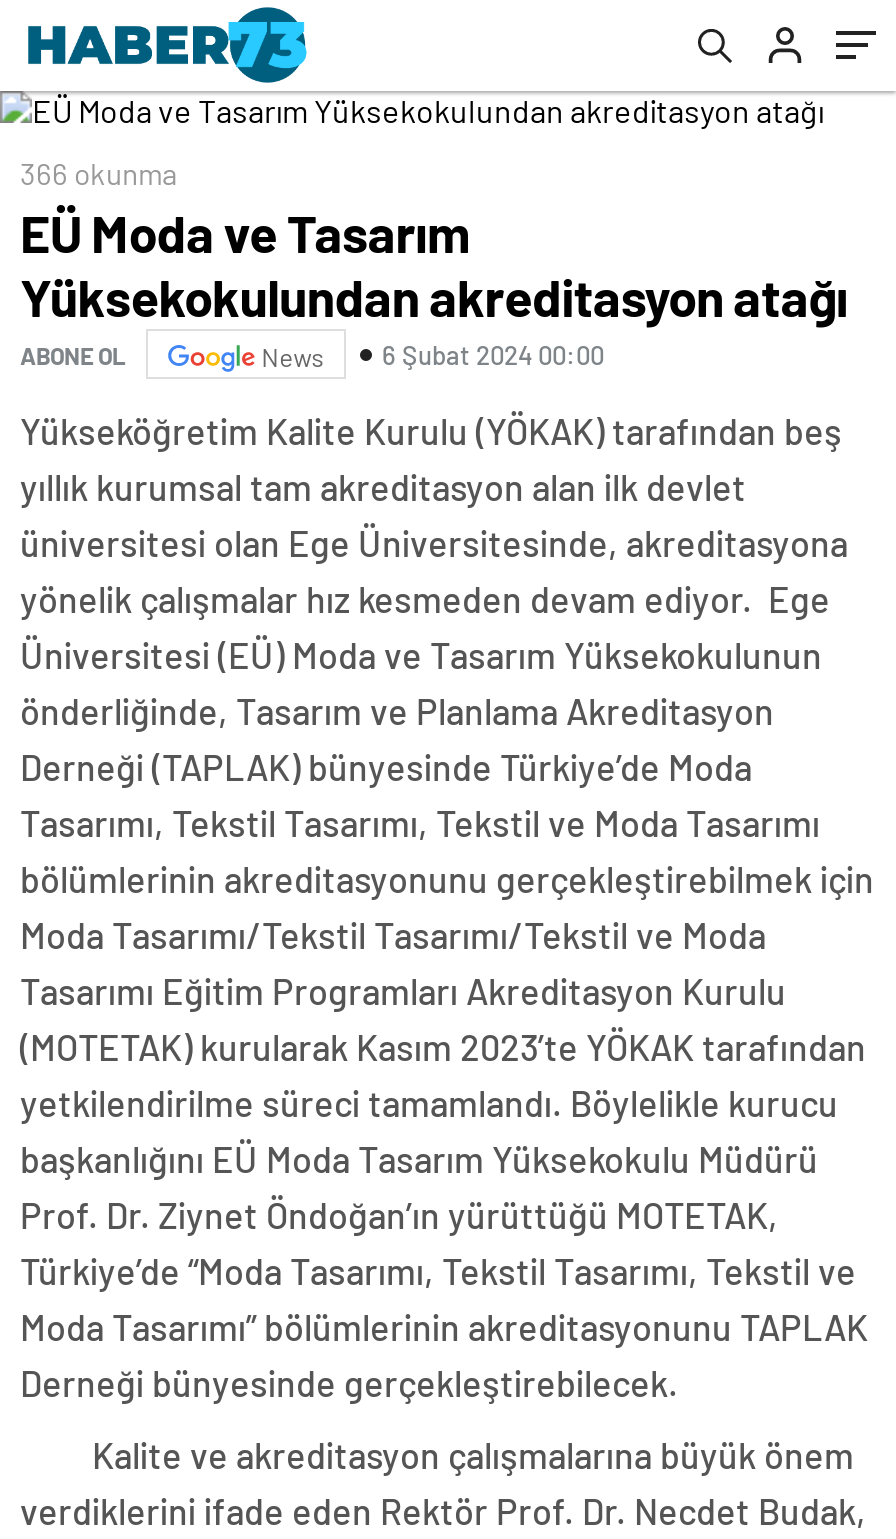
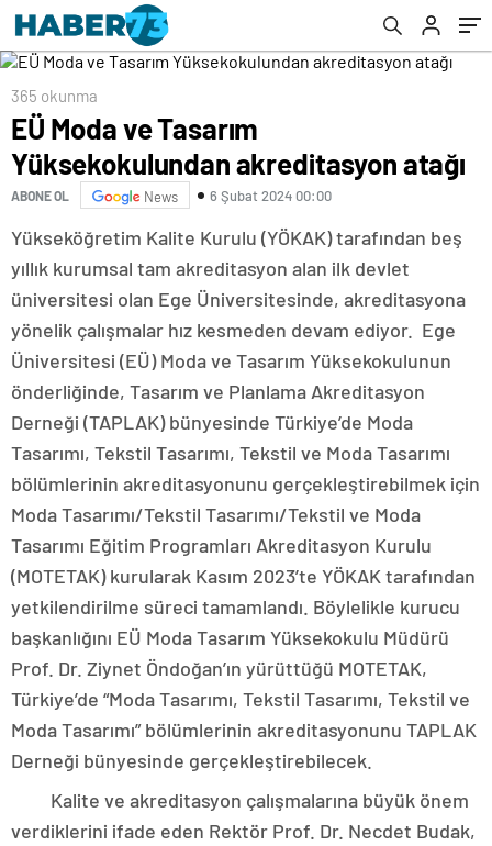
- 366 okunma
+ 365 okunma
